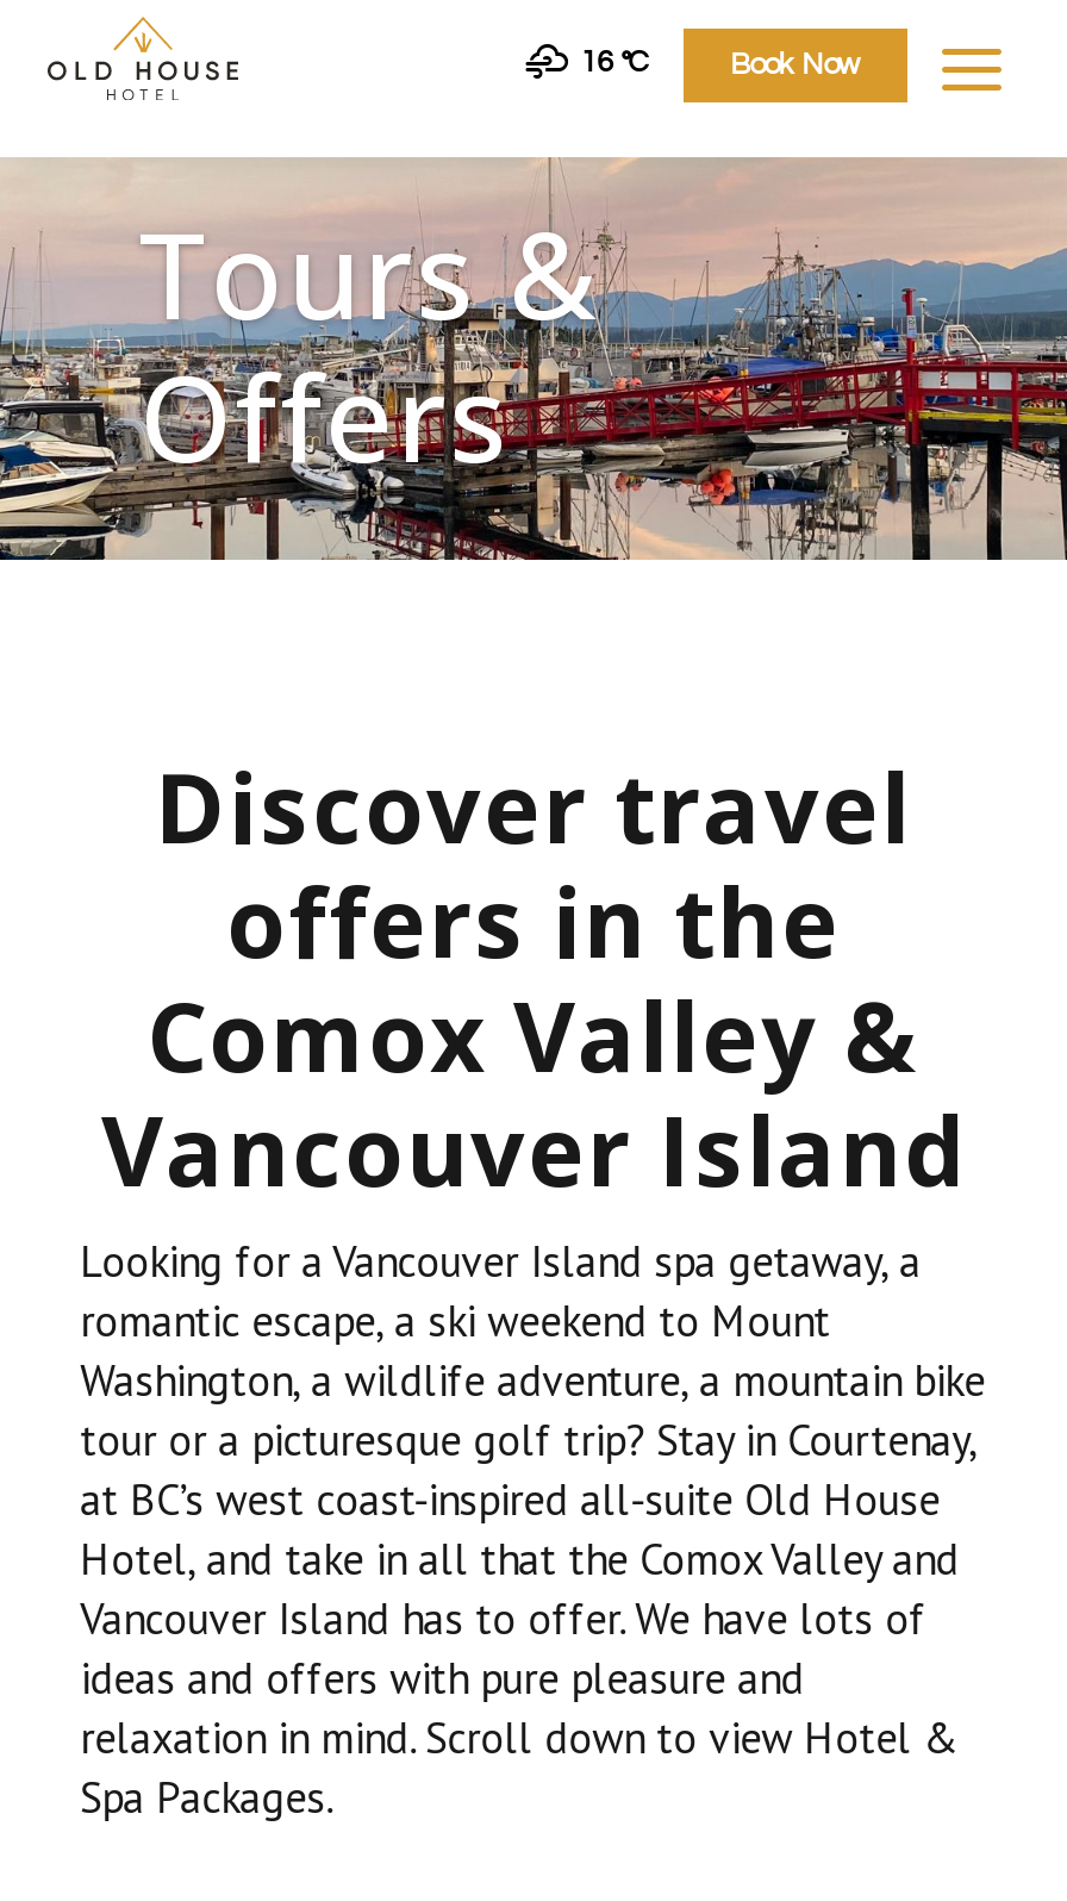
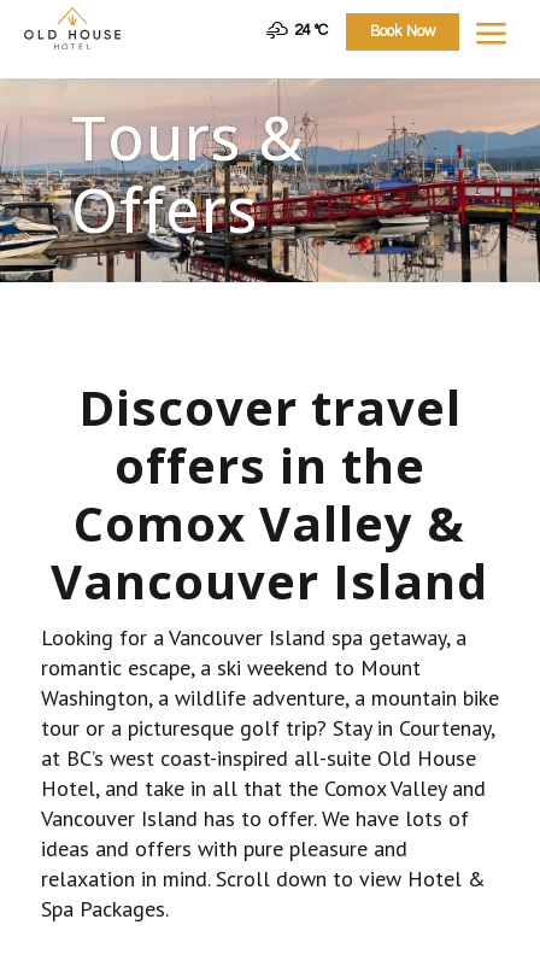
- 16 ° C
+ 24 ° C
